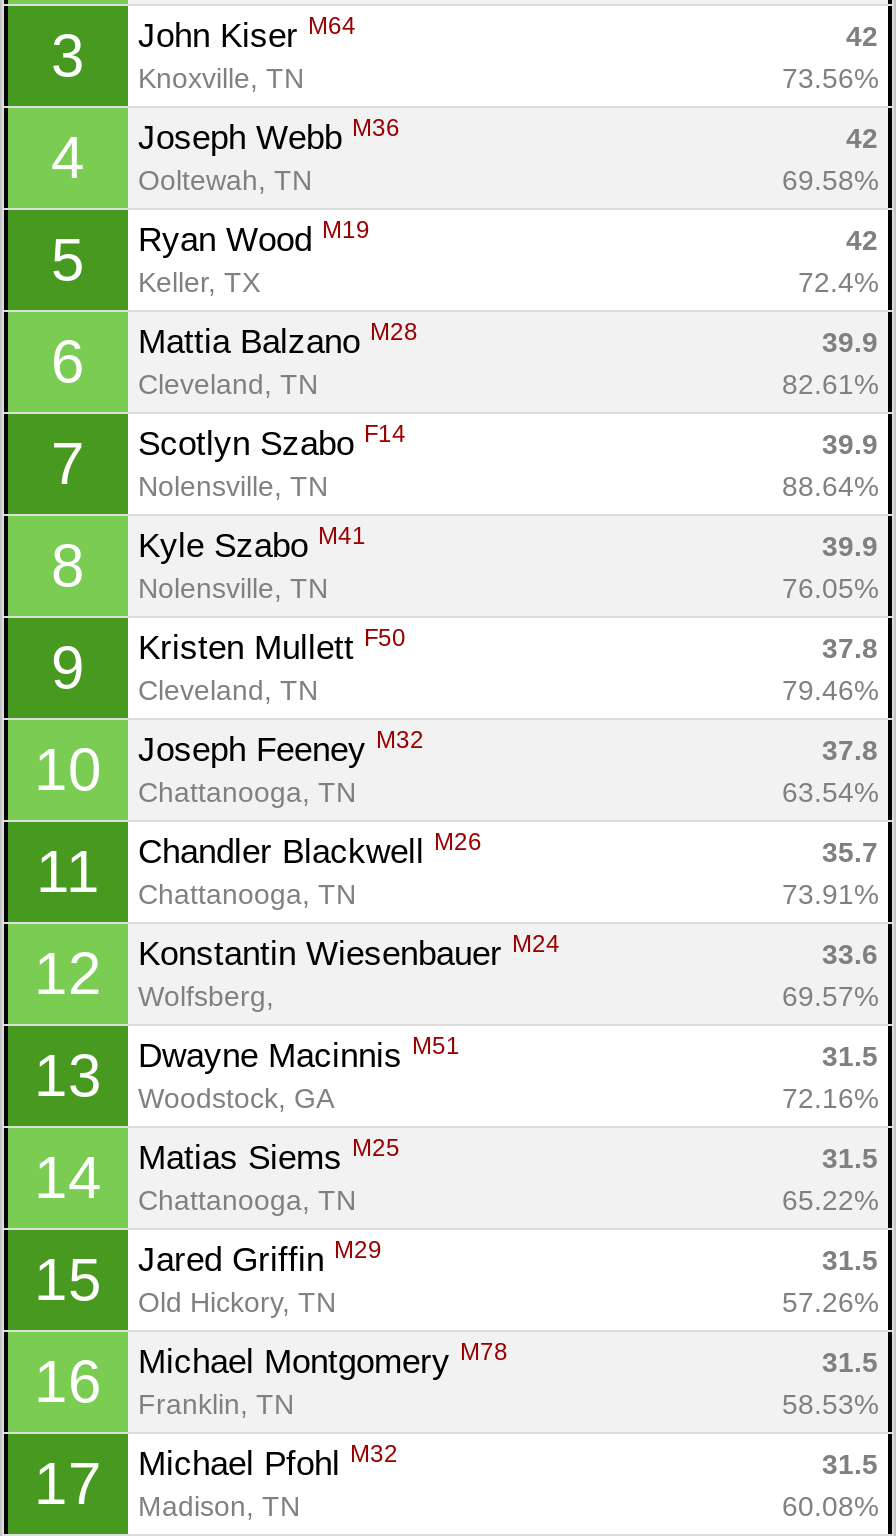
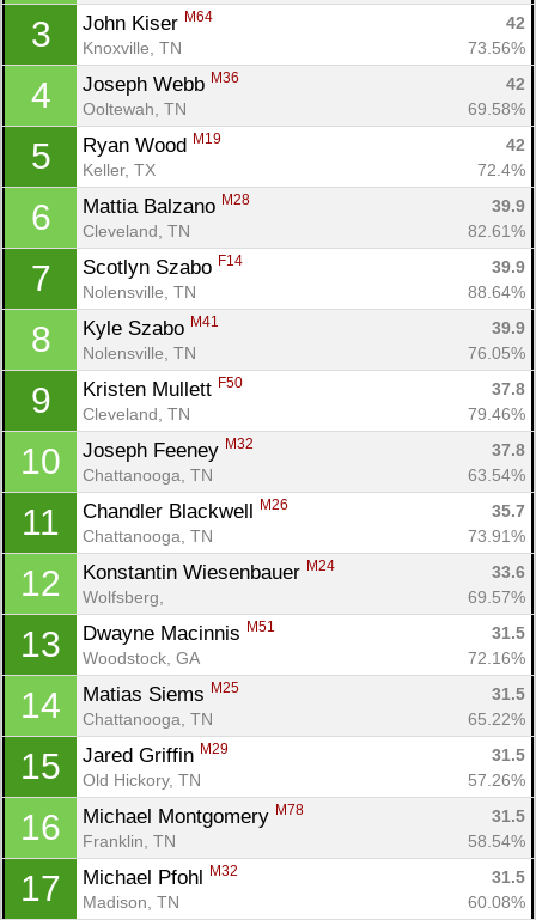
- 58.53%
+ 58.54%
